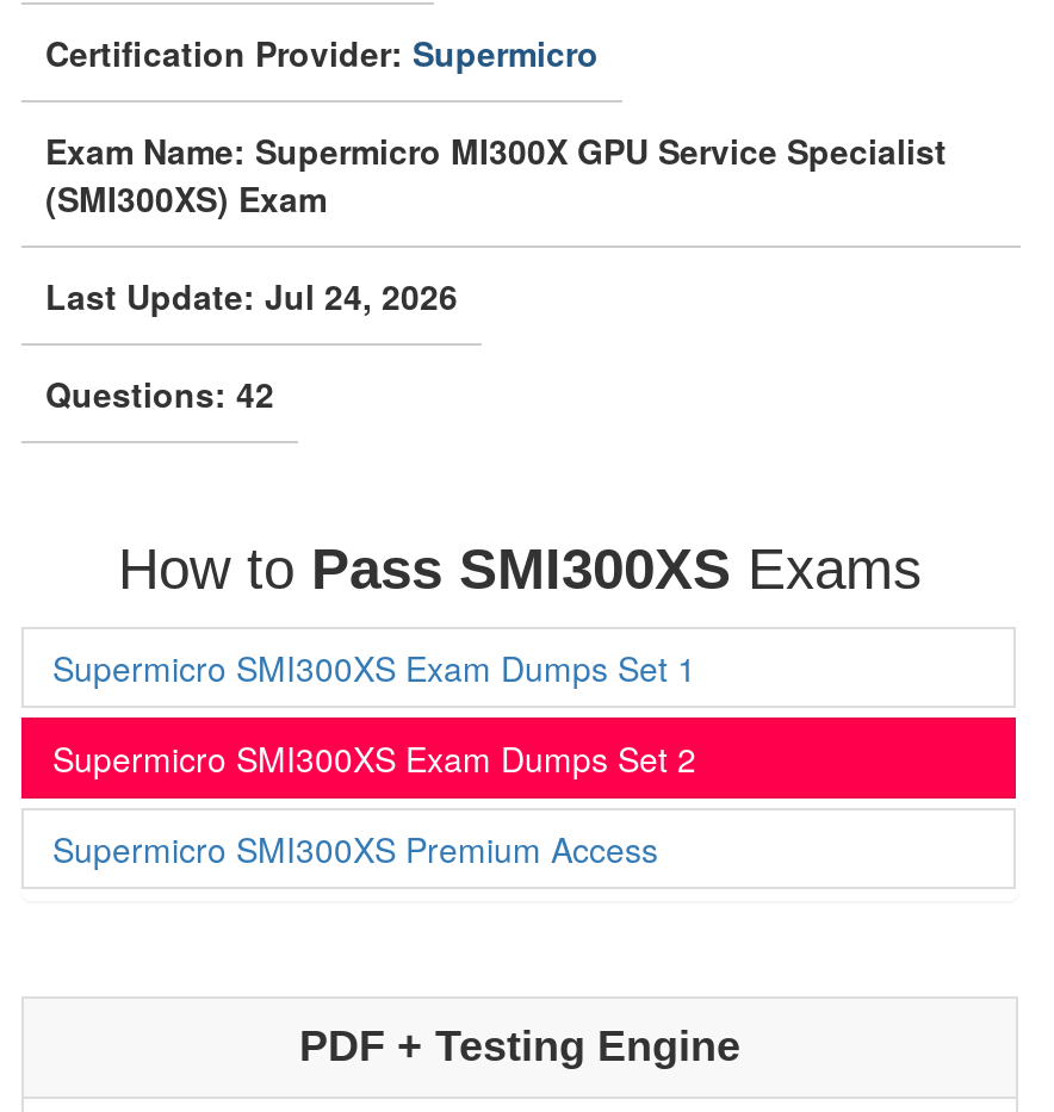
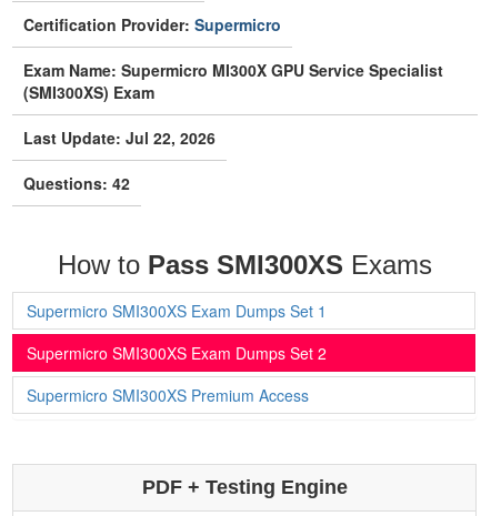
- Last Update: Jul 24, 2026
+ Last Update: Jul 22, 2026
